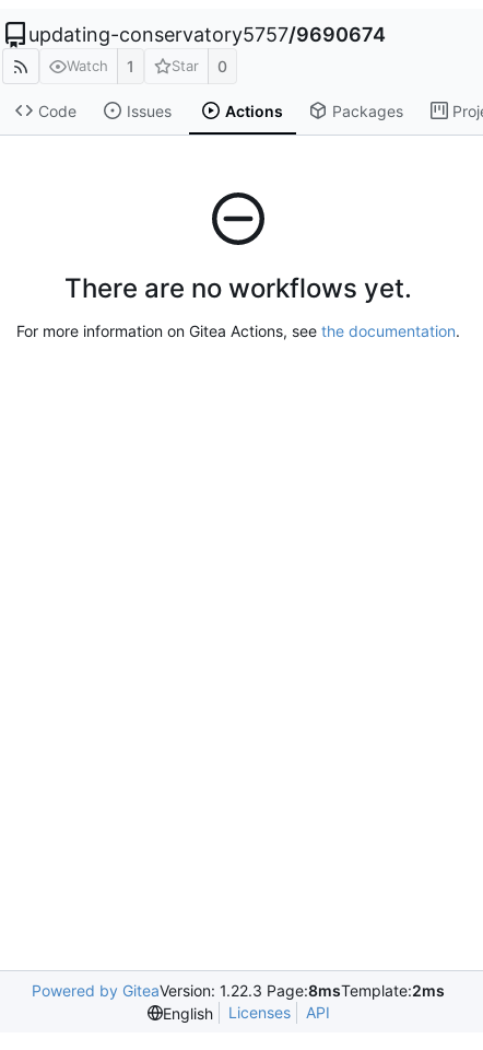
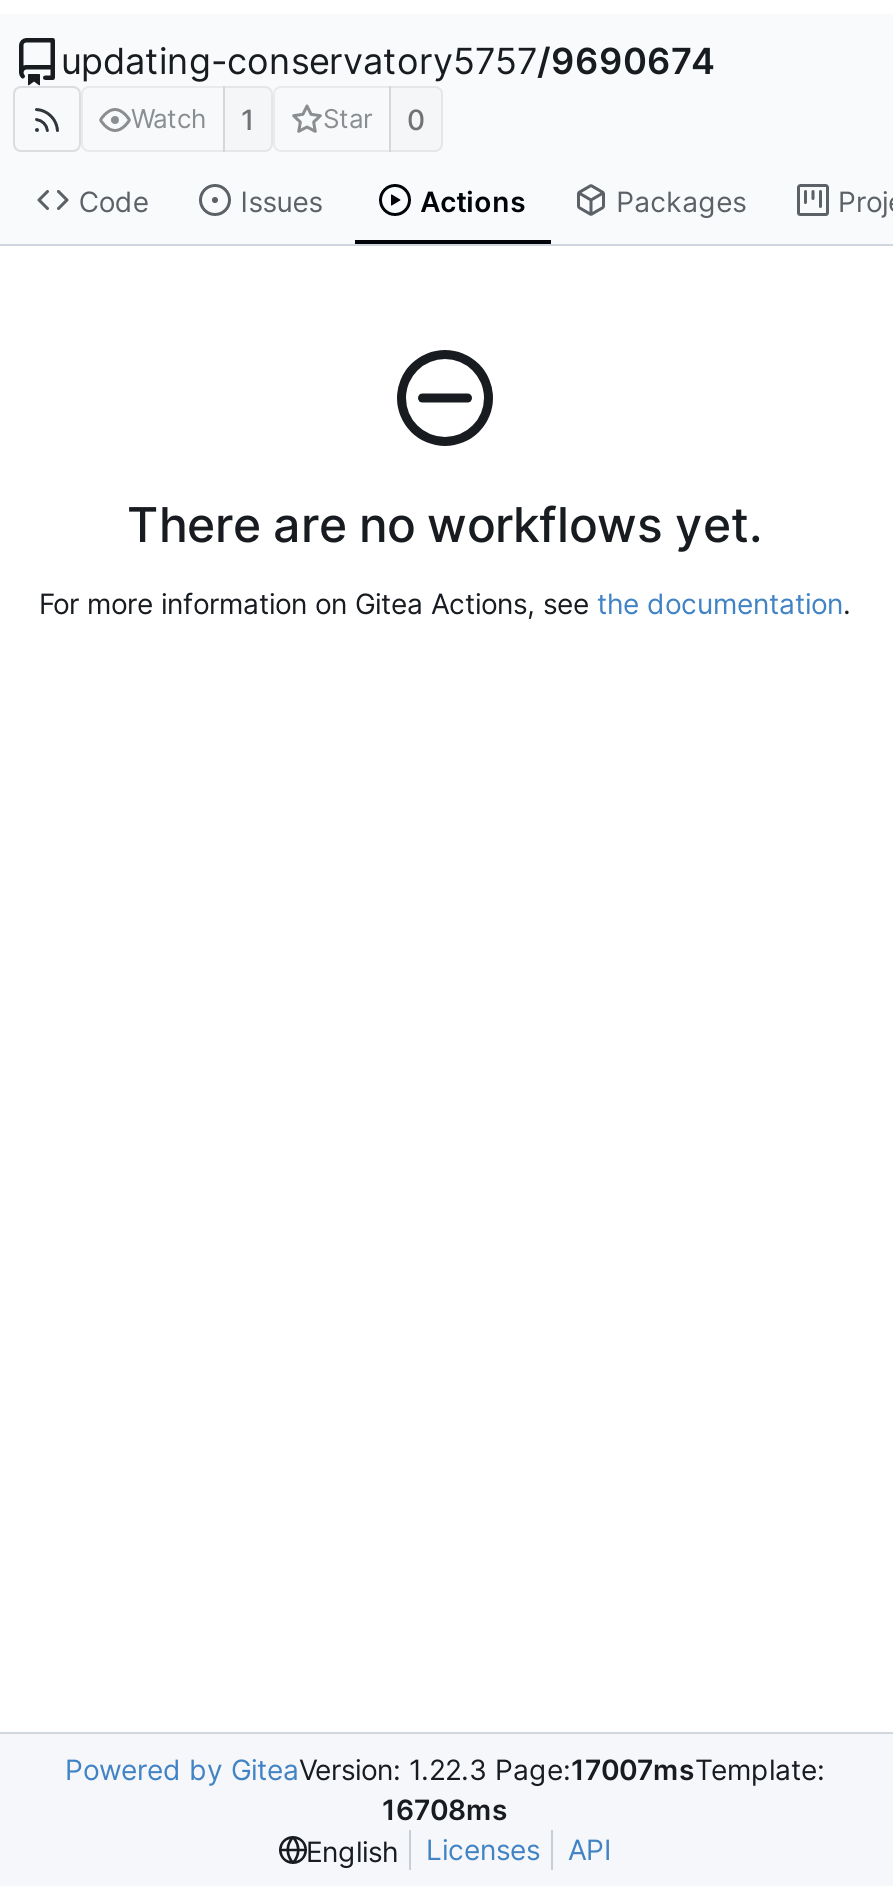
- Powered by GiteaVersion: 1.22.3 Page:8msTemplate:2ms
+ Powered by GiteaVersion: 1.22.3 Page:17007msTemplate:
+ 16708ms
